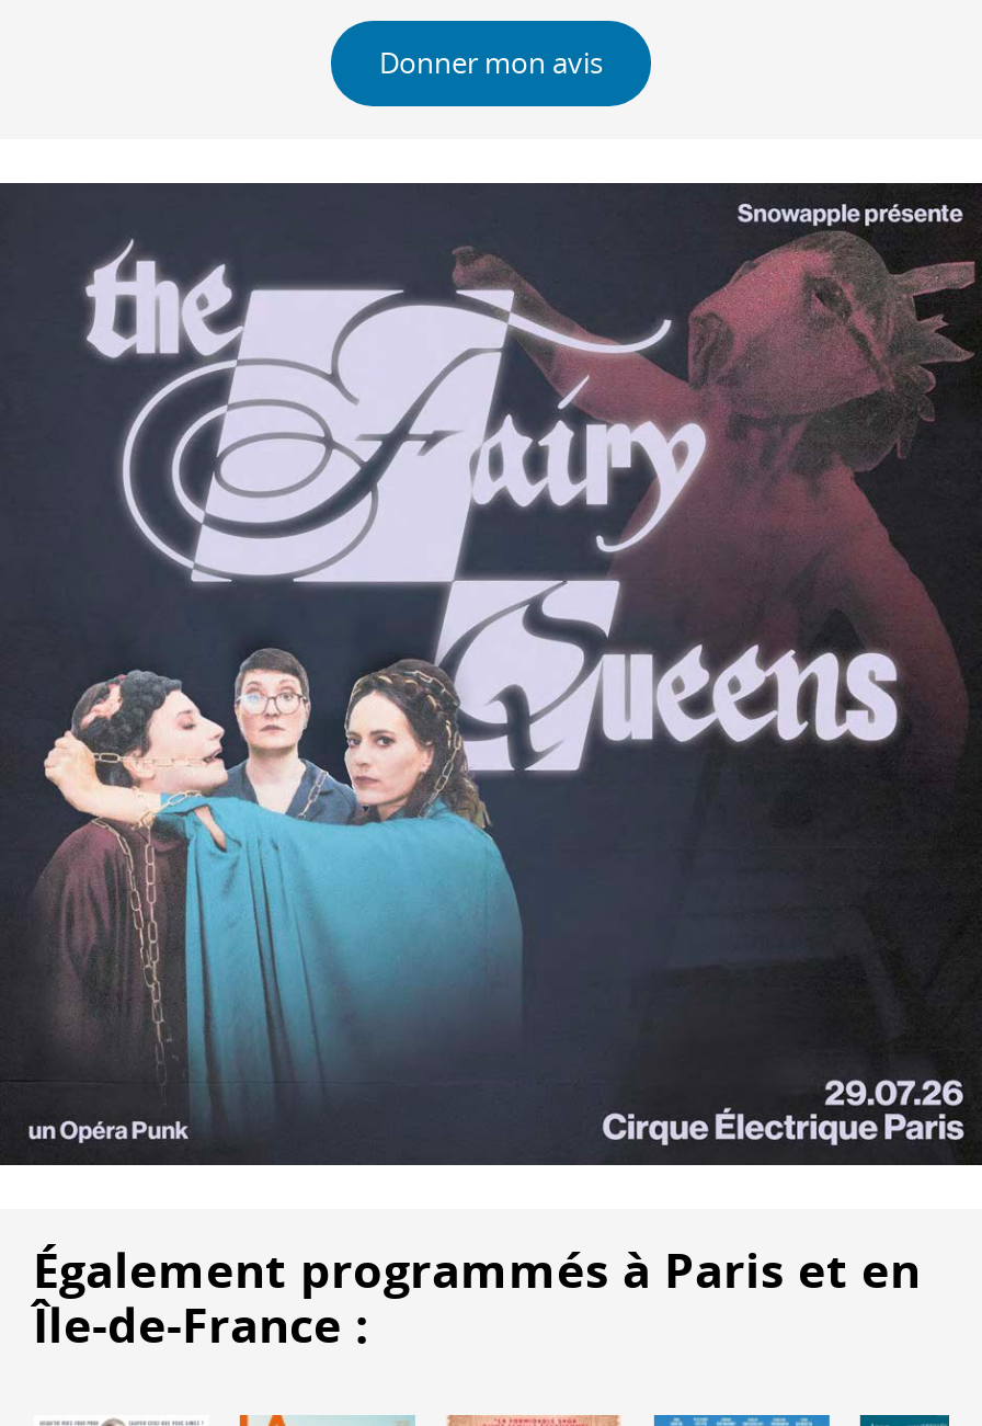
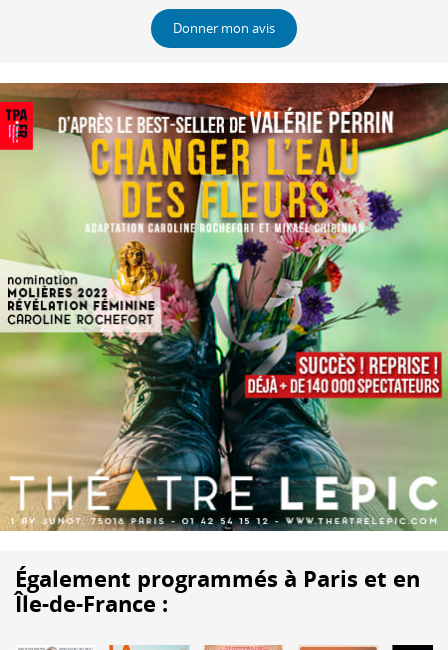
- [image]
+ [image]
